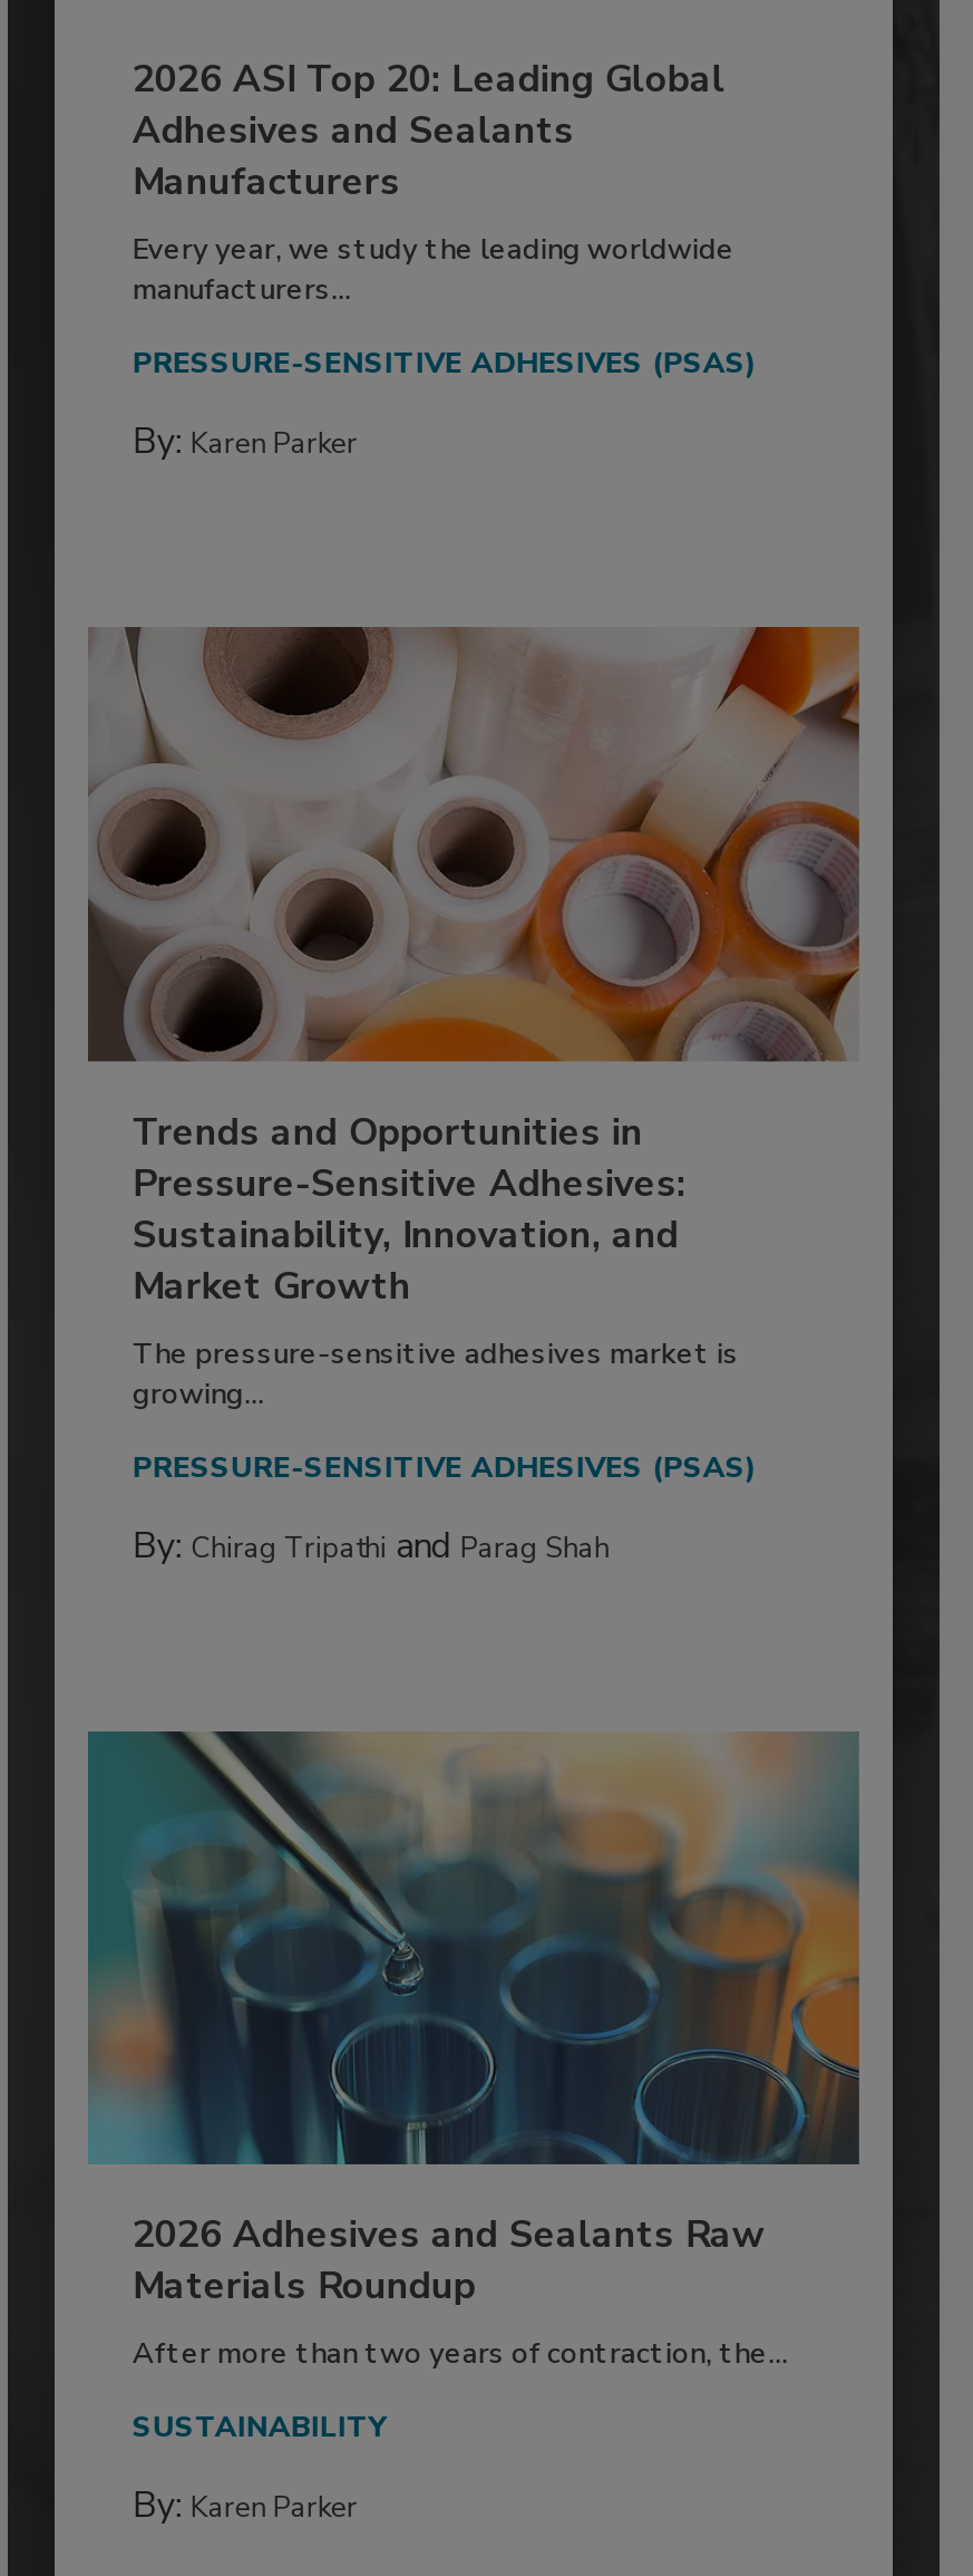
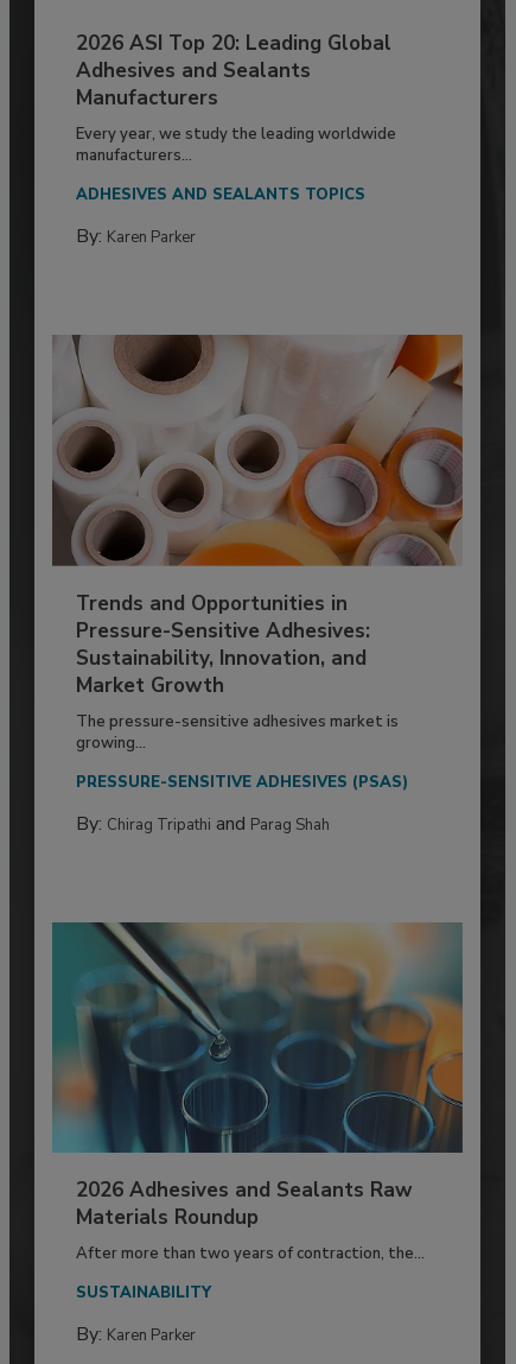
- PRESSURE-SENSITIVE ADHESIVES (PSAS)
+ ADHESIVES AND SEALANTS TOPICS
